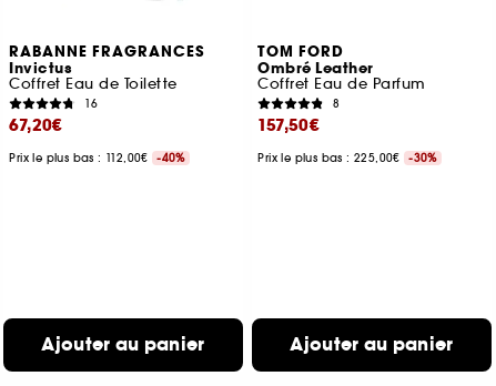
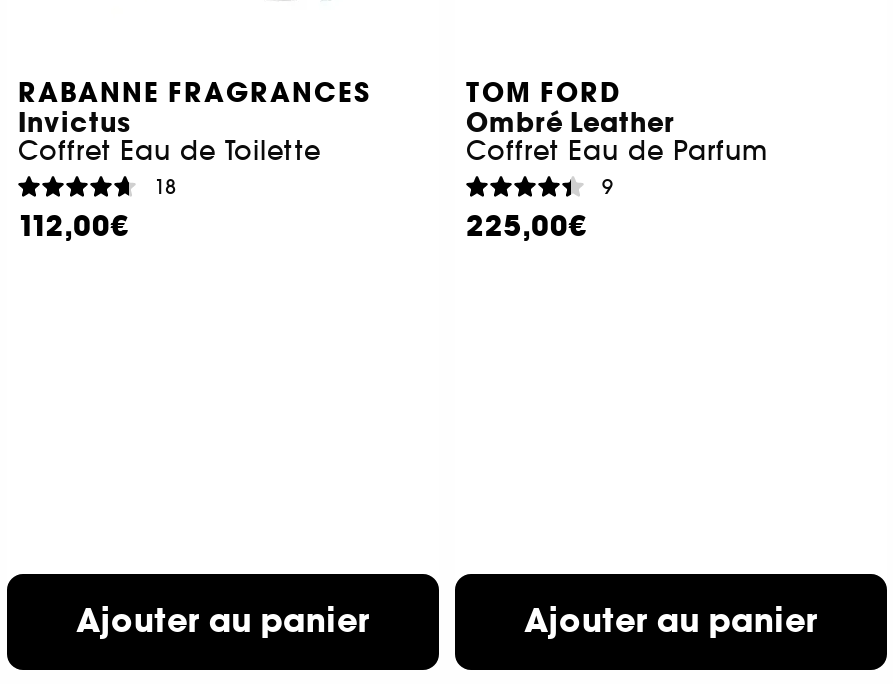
- 16
- 67,20€
- Prix le plus bas : 112,00€ -40%
+ 18
+ 112,00€

- 8
- 157,50€
- Prix le plus bas : 225,00€ -30%
+ 9
+ 225,00€
